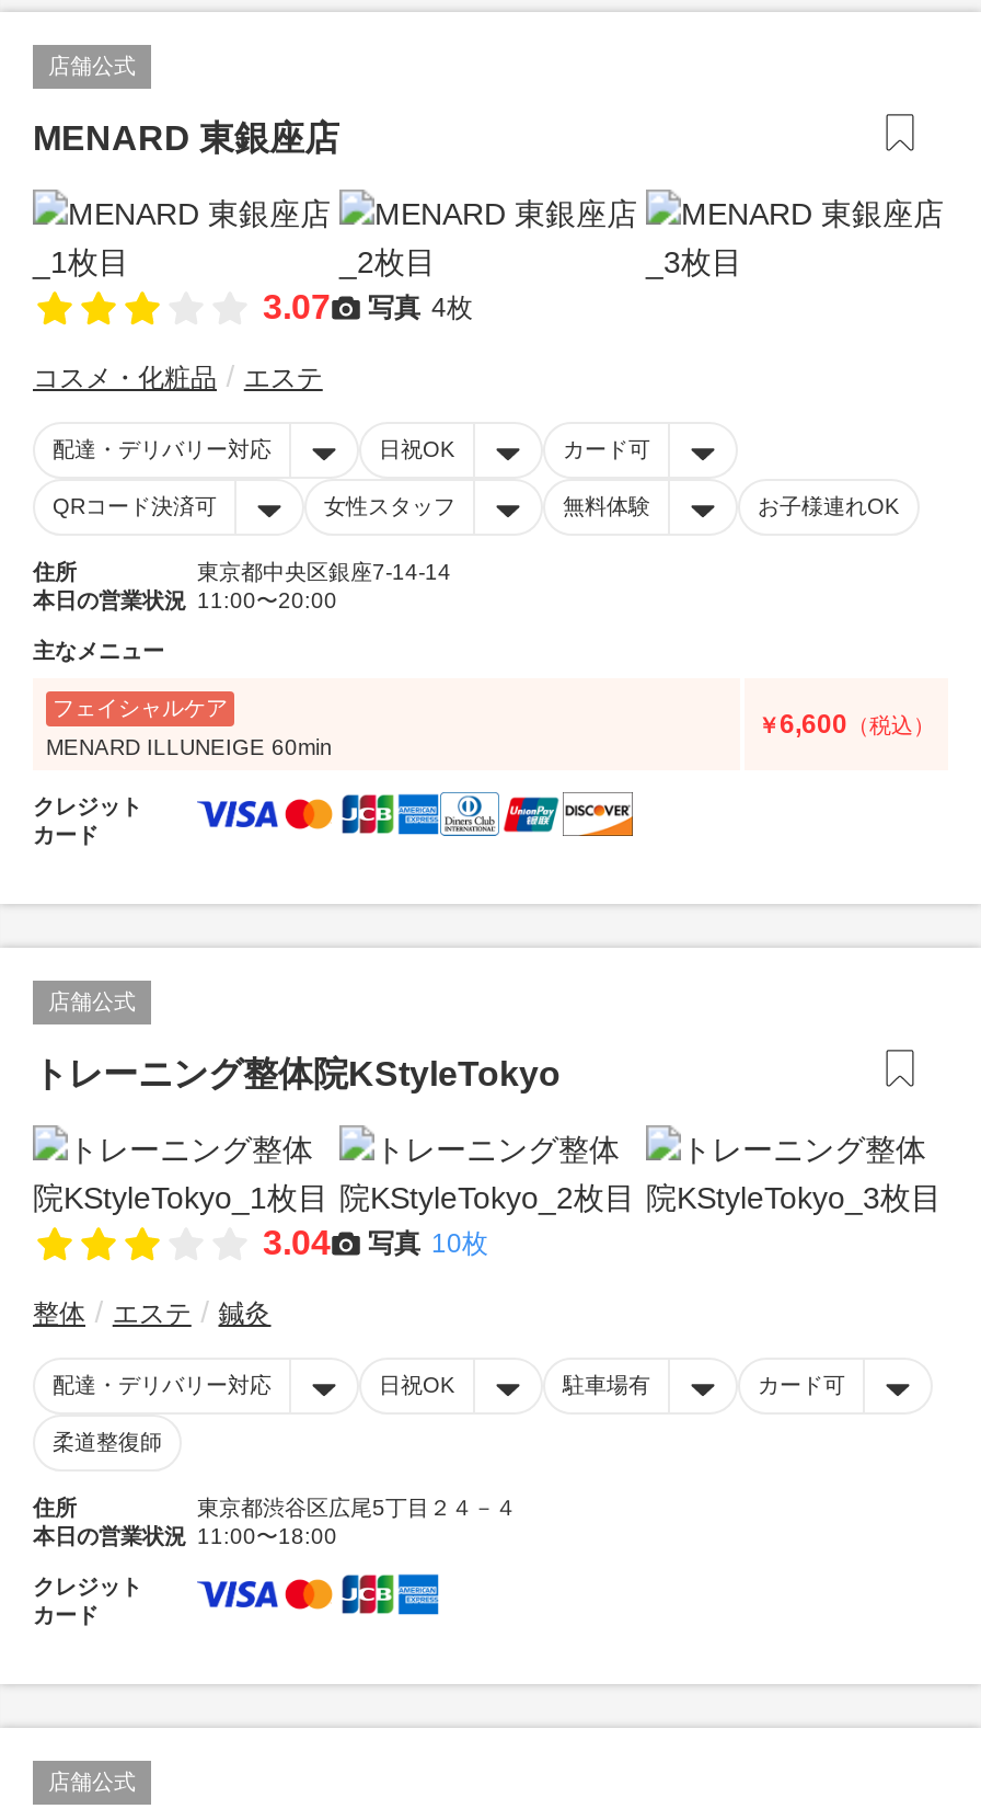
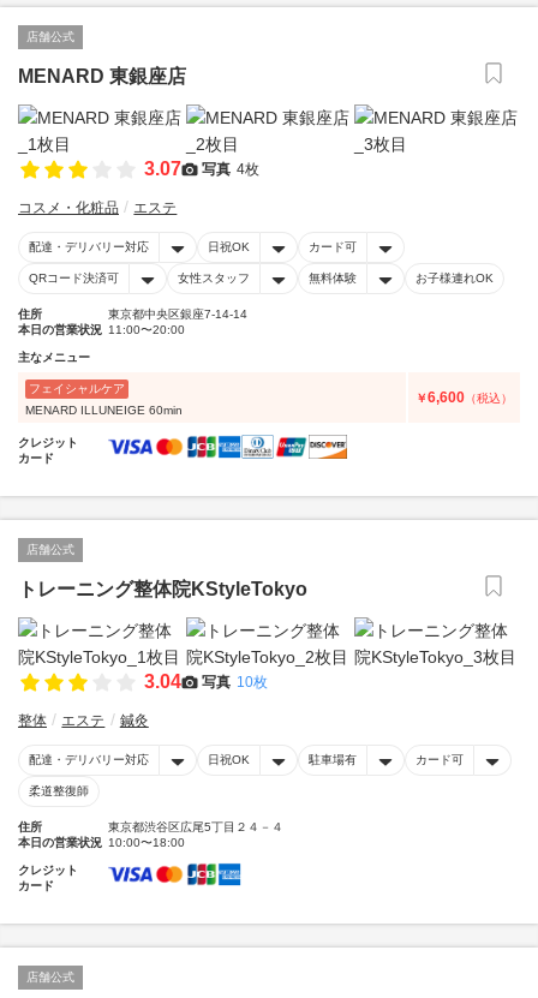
- 本日の営業状況 11:00〜18:00
+ 本日の営業状況 10:00〜18:00
